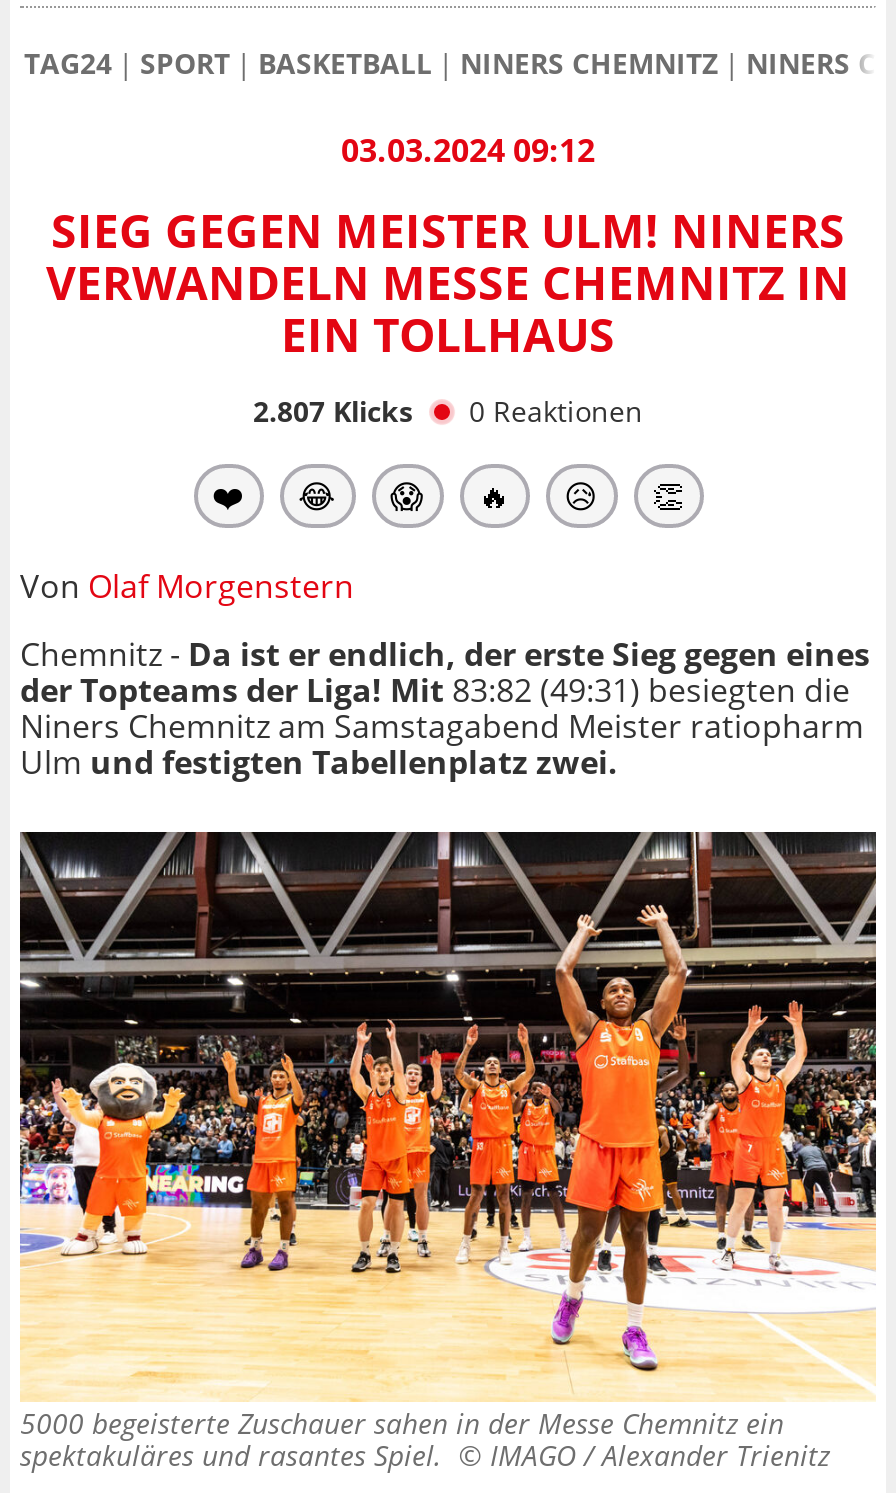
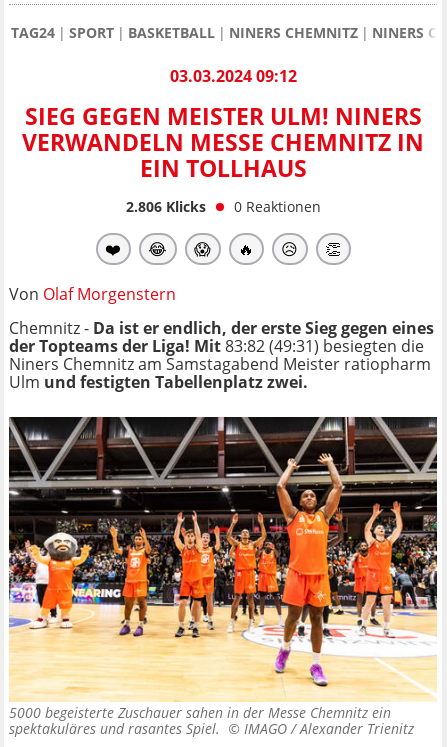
- 2.807 Klicks 0 Reaktionen
+ 2.806 Klicks 0 Reaktionen
